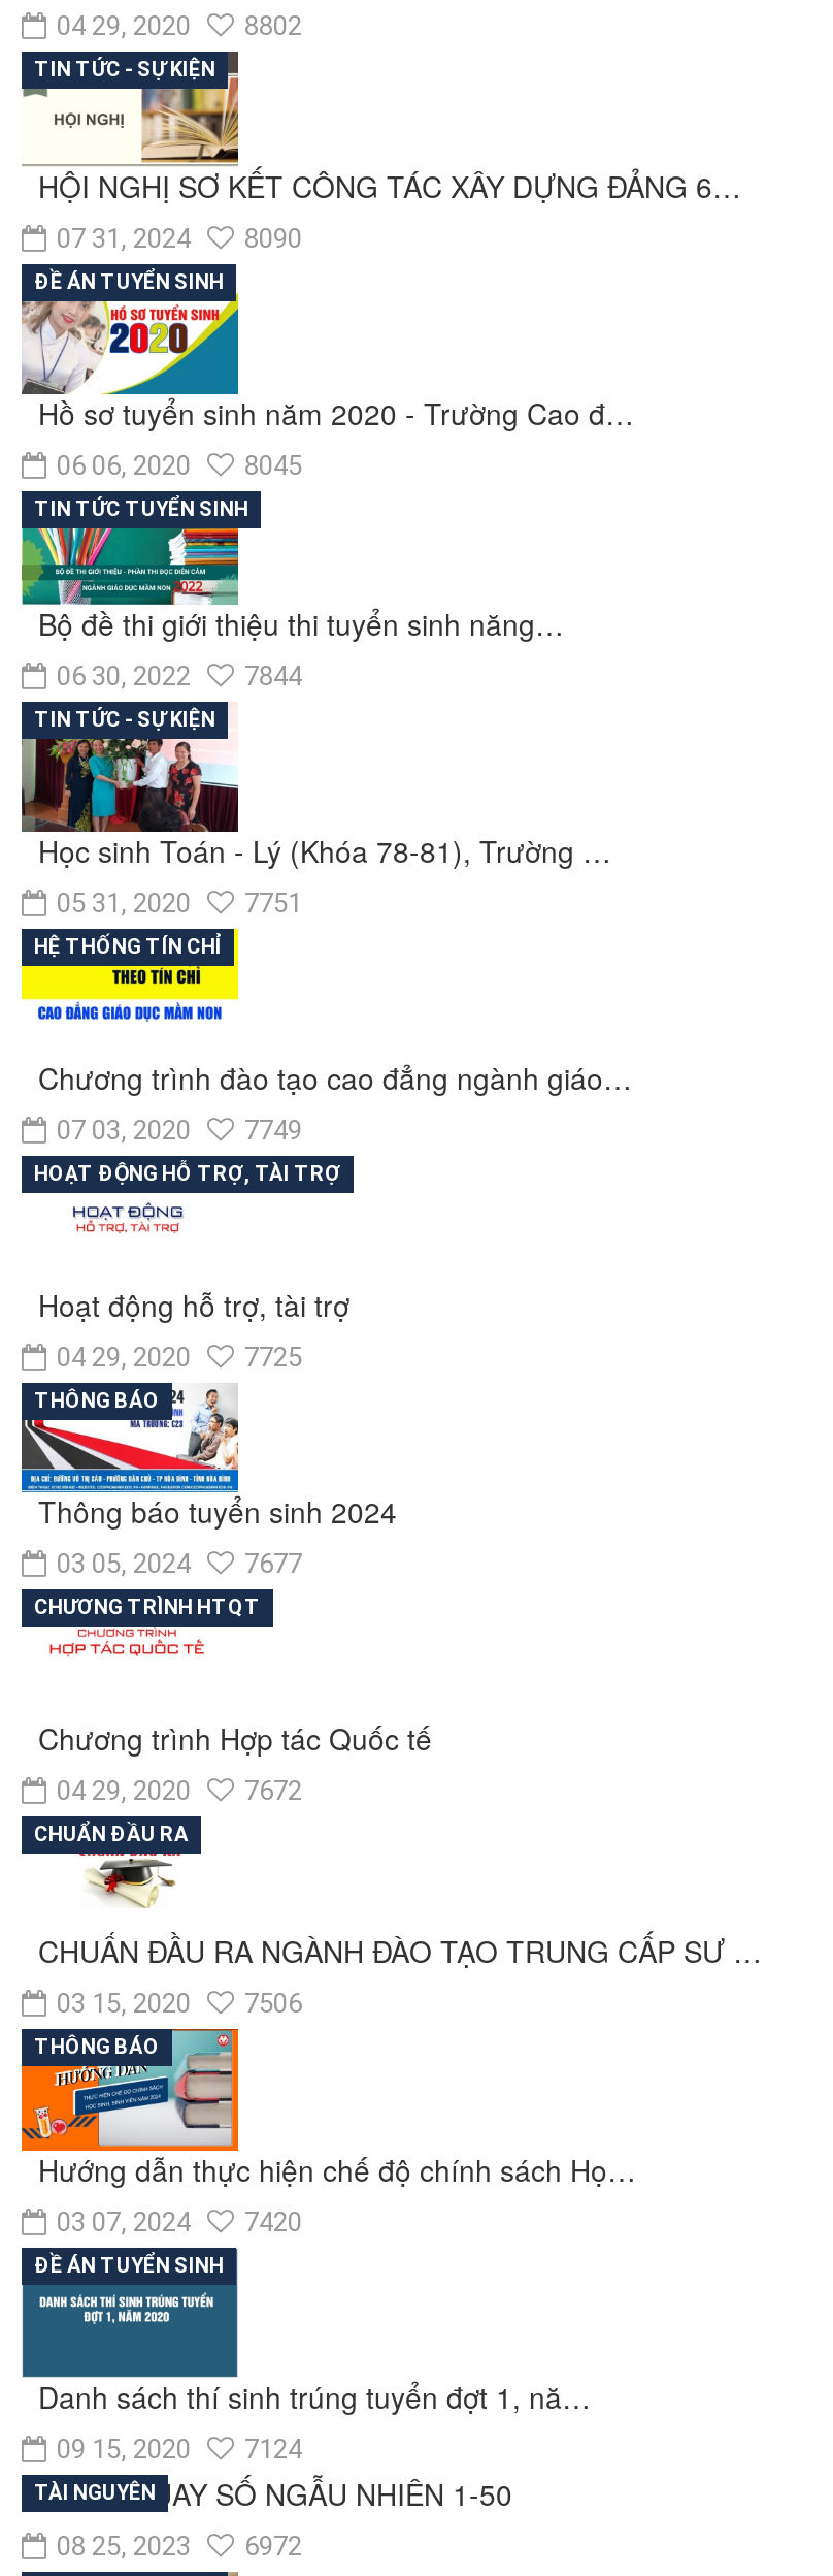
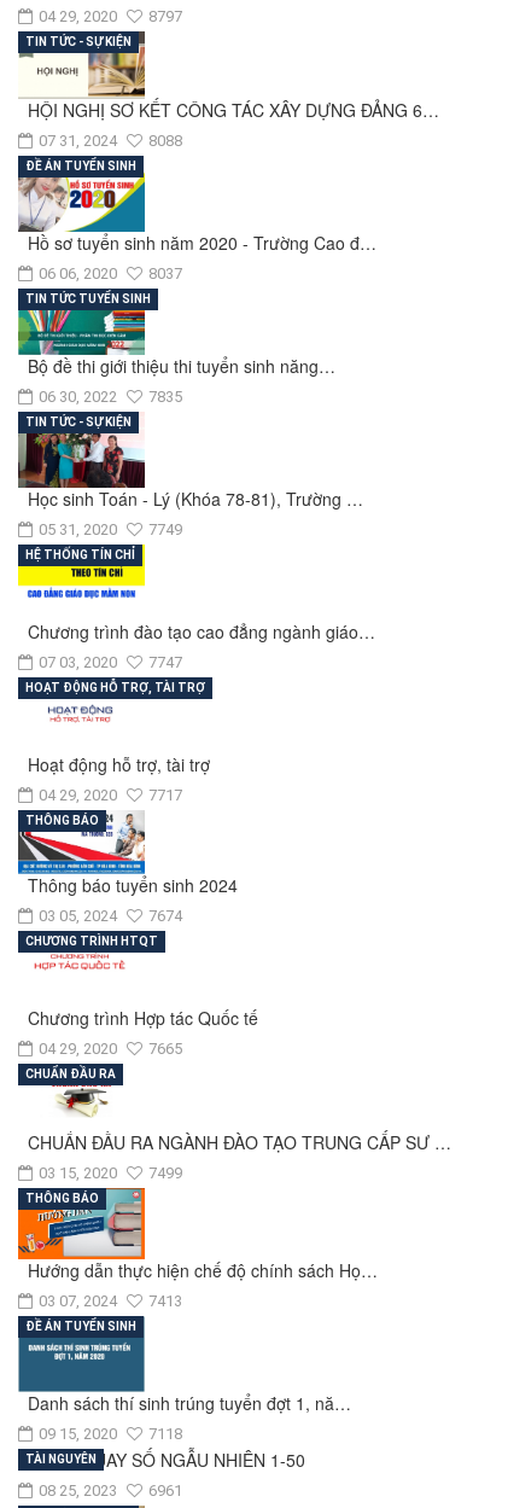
- 04 29, 2020 8802
+ 04 29, 2020 8797

- 07 31, 2024 8090
+ 07 31, 2024 8088

- 06 06, 2020 8045
+ 06 06, 2020 8037

- 06 30, 2022 7844
+ 06 30, 2022 7835

- 05 31, 2020 7751
+ 05 31, 2020 7749

- 07 03, 2020 7749
+ 07 03, 2020 7747

- 04 29, 2020 7725
+ 04 29, 2020 7717

- 03 05, 2024 7677
+ 03 05, 2024 7674

- 04 29, 2020 7672
+ 04 29, 2020 7665

- 03 15, 2020 7506
+ 03 15, 2020 7499

- 03 07, 2024 7420
+ 03 07, 2024 7413

- 09 15, 2020 7124
+ 09 15, 2020 7118

- 08 25, 2023 6972
+ 08 25, 2023 6961
